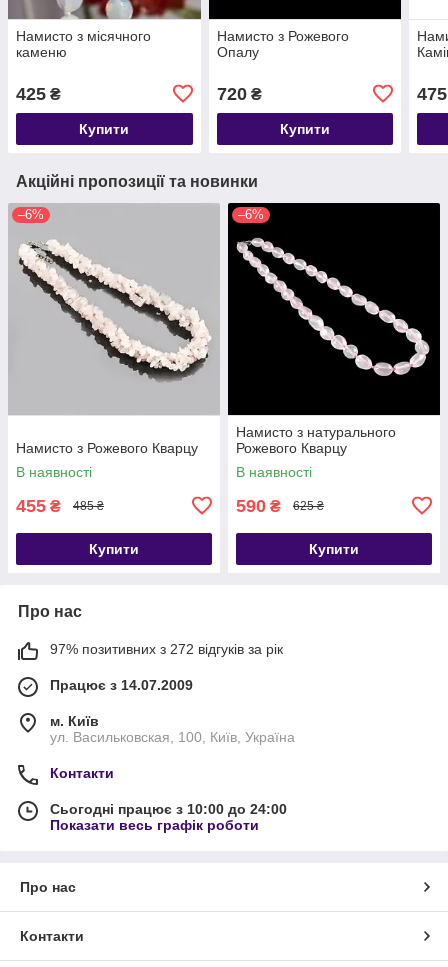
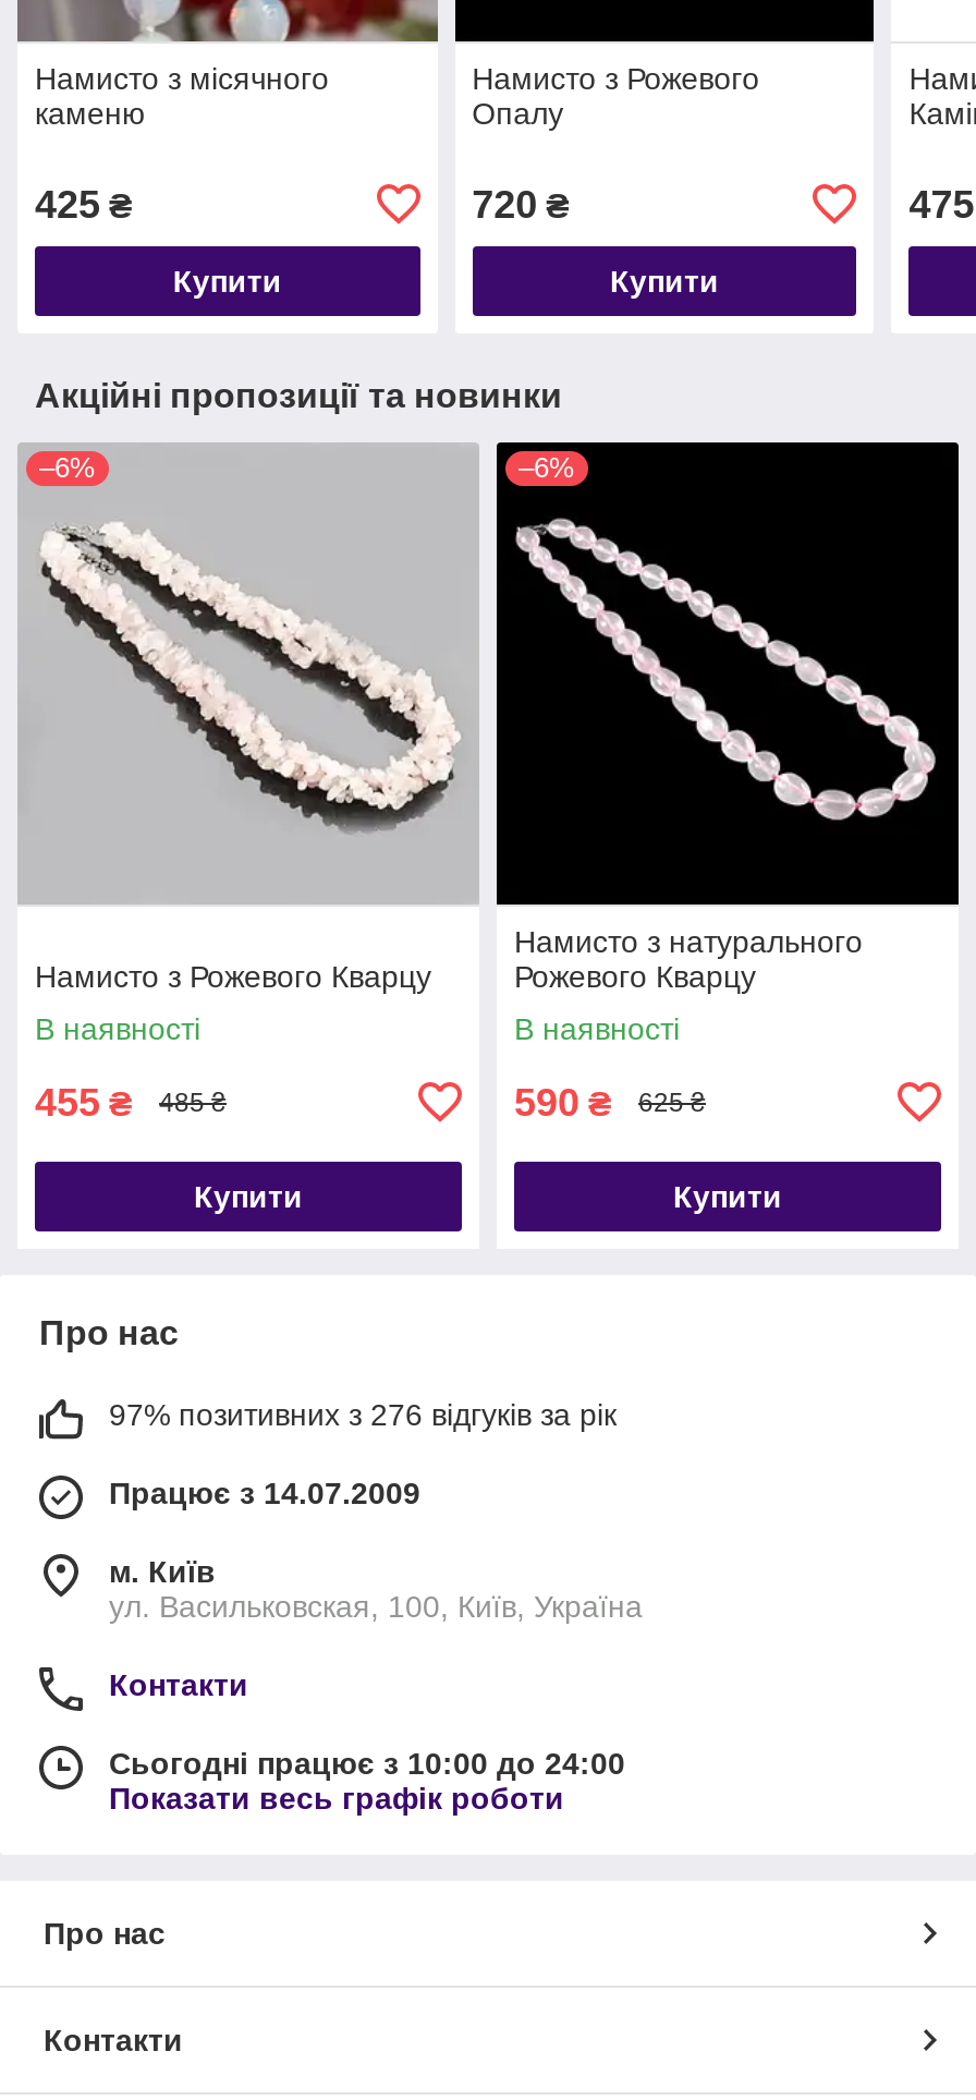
- 97% позитивних з 272 відгуків за рік
+ 97% позитивних з 276 відгуків за рік
